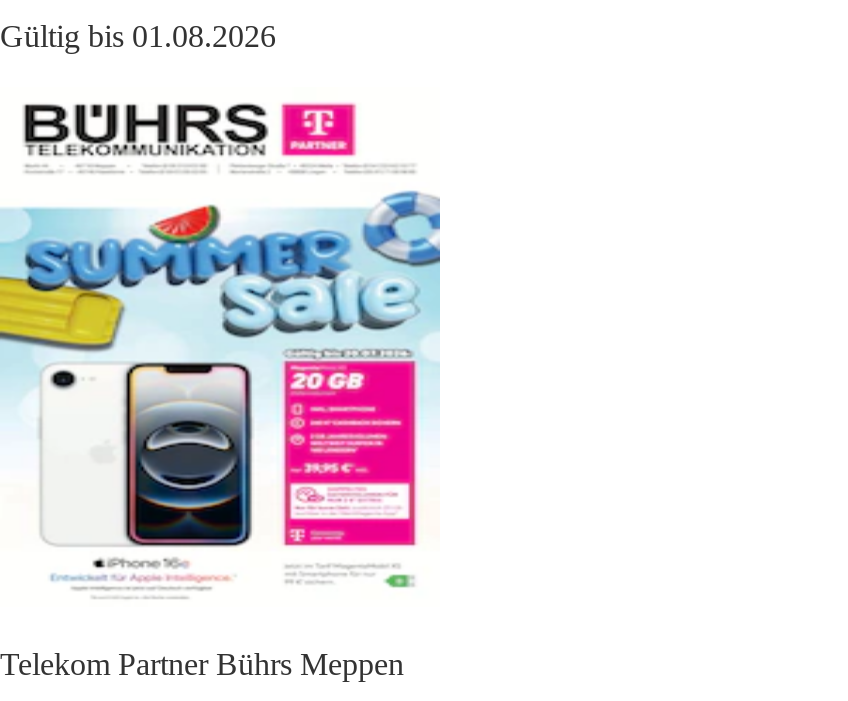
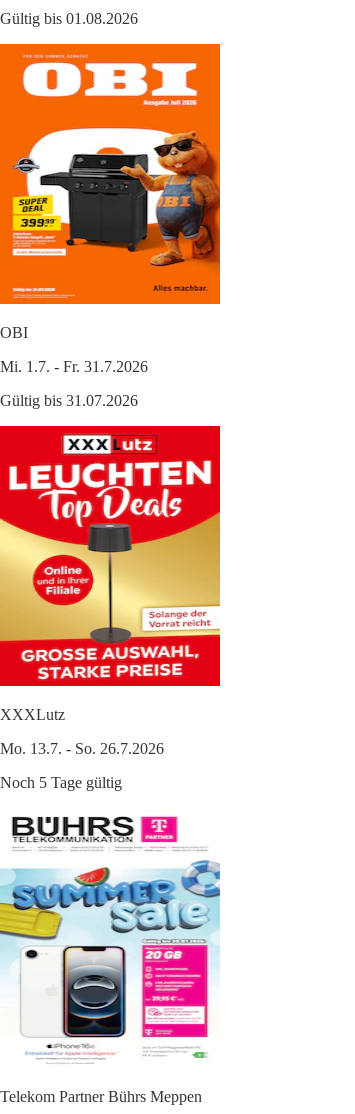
+ [image]
+ OBI
+ Mi. 1.7. - Fr. 31.7.2026
+ Gültig bis 31.07.2026

+ [image]
+ XXXLutz
+ Mo. 13.7. - So. 26.7.2026
+ Noch 5 Tage gültig
